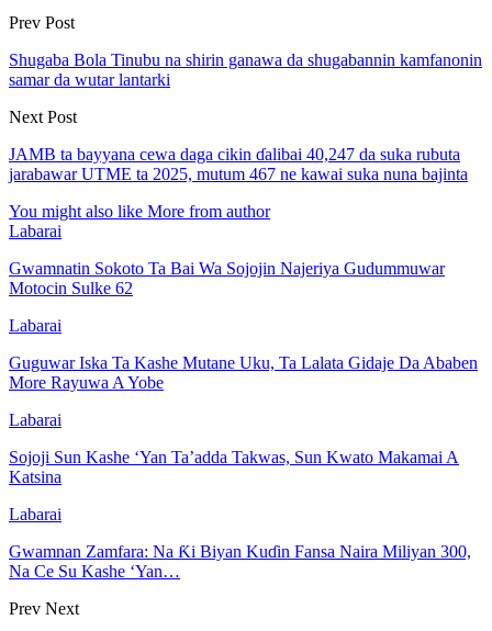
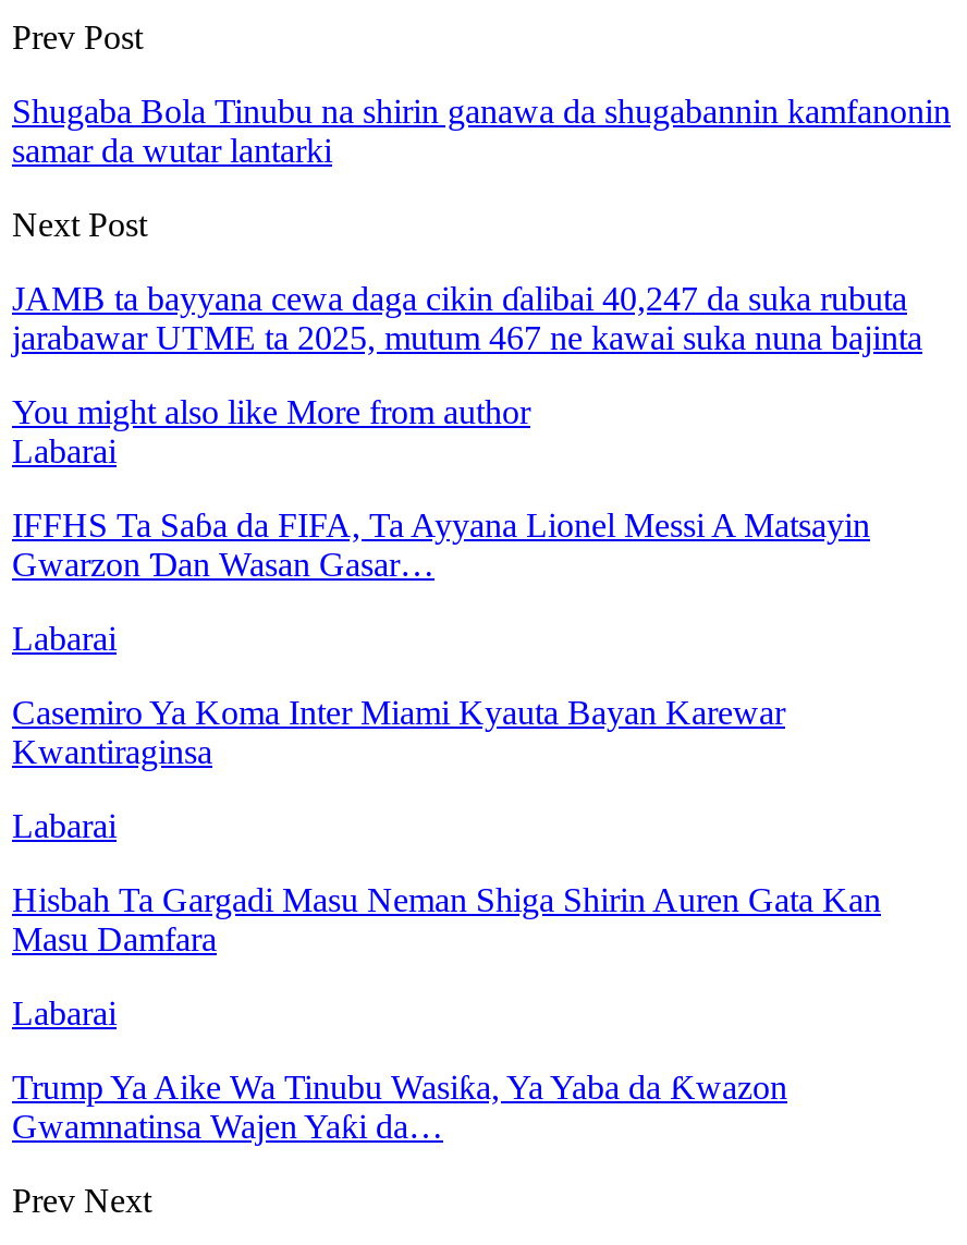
- Gwamnatin Sokoto Ta Bai Wa Sojojin Najeriya Gudummuwar
- Motocin Sulke 62
+ IFFHS Ta Saɓa da FIFA, Ta Ayyana Lionel Messi A Matsayin
+ Gwarzon Ɗan Wasan Gasar…

- Guguwar Iska Ta Kashe Mutane Uku, Ta Lalata Gidaje Da Ababen
- More Rayuwa A Yobe
+ Casemiro Ya Koma Inter Miami Kyauta Bayan Karewar
+ Kwantiraginsa

- Sojoji Sun Kashe ‘Yan Ta’adda Takwas, Sun Kwato Makamai A
- Katsina
+ Hisbah Ta Gargadi Masu Neman Shiga Shirin Auren Gata Kan
+ Masu Damfara

- Gwamnan Zamfara: Na Ƙi Biyan Kuɗin Fansa Naira Miliyan 300,
- Na Ce Su Kashe ‘Yan…
+ Trump Ya Aike Wa Tinubu Wasiƙa, Ya Yaba da Ƙwazon
+ Gwamnatinsa Wajen Yaƙi da…
